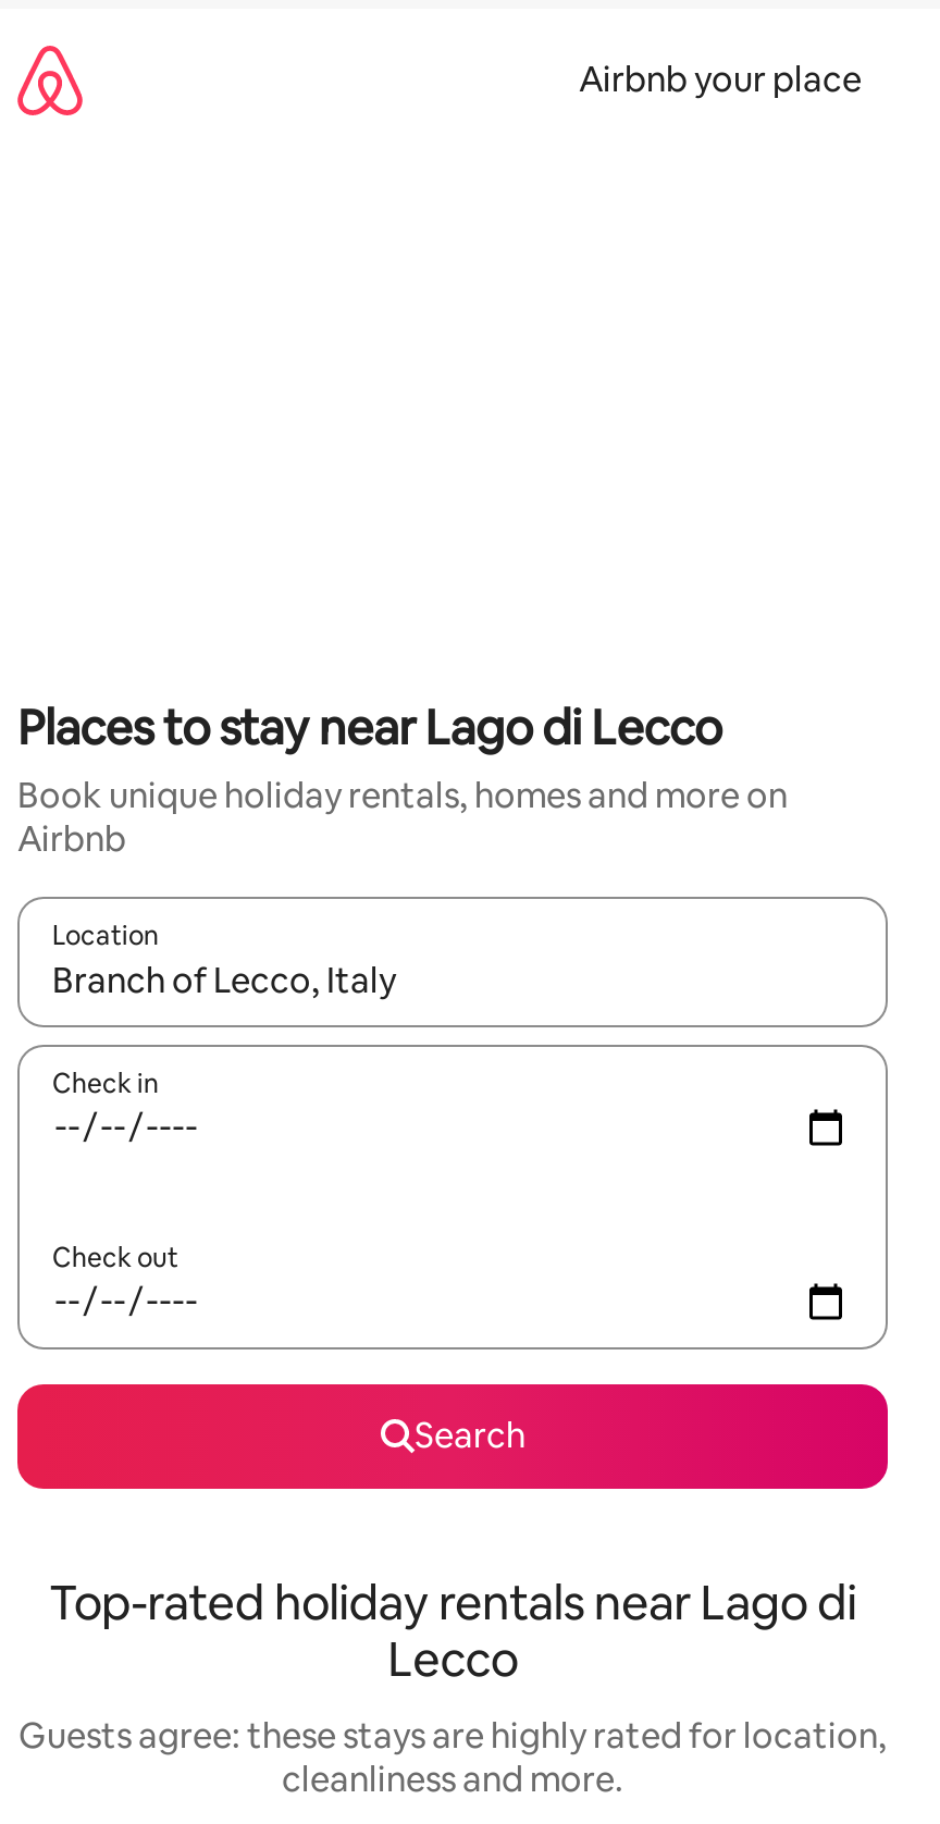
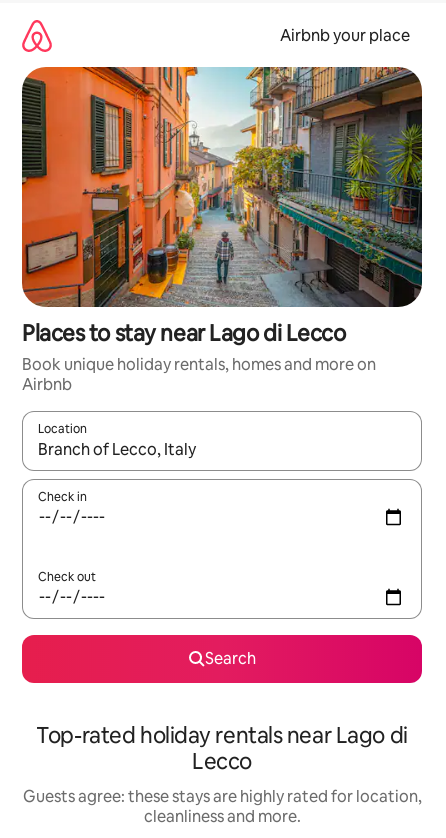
+ [image]
